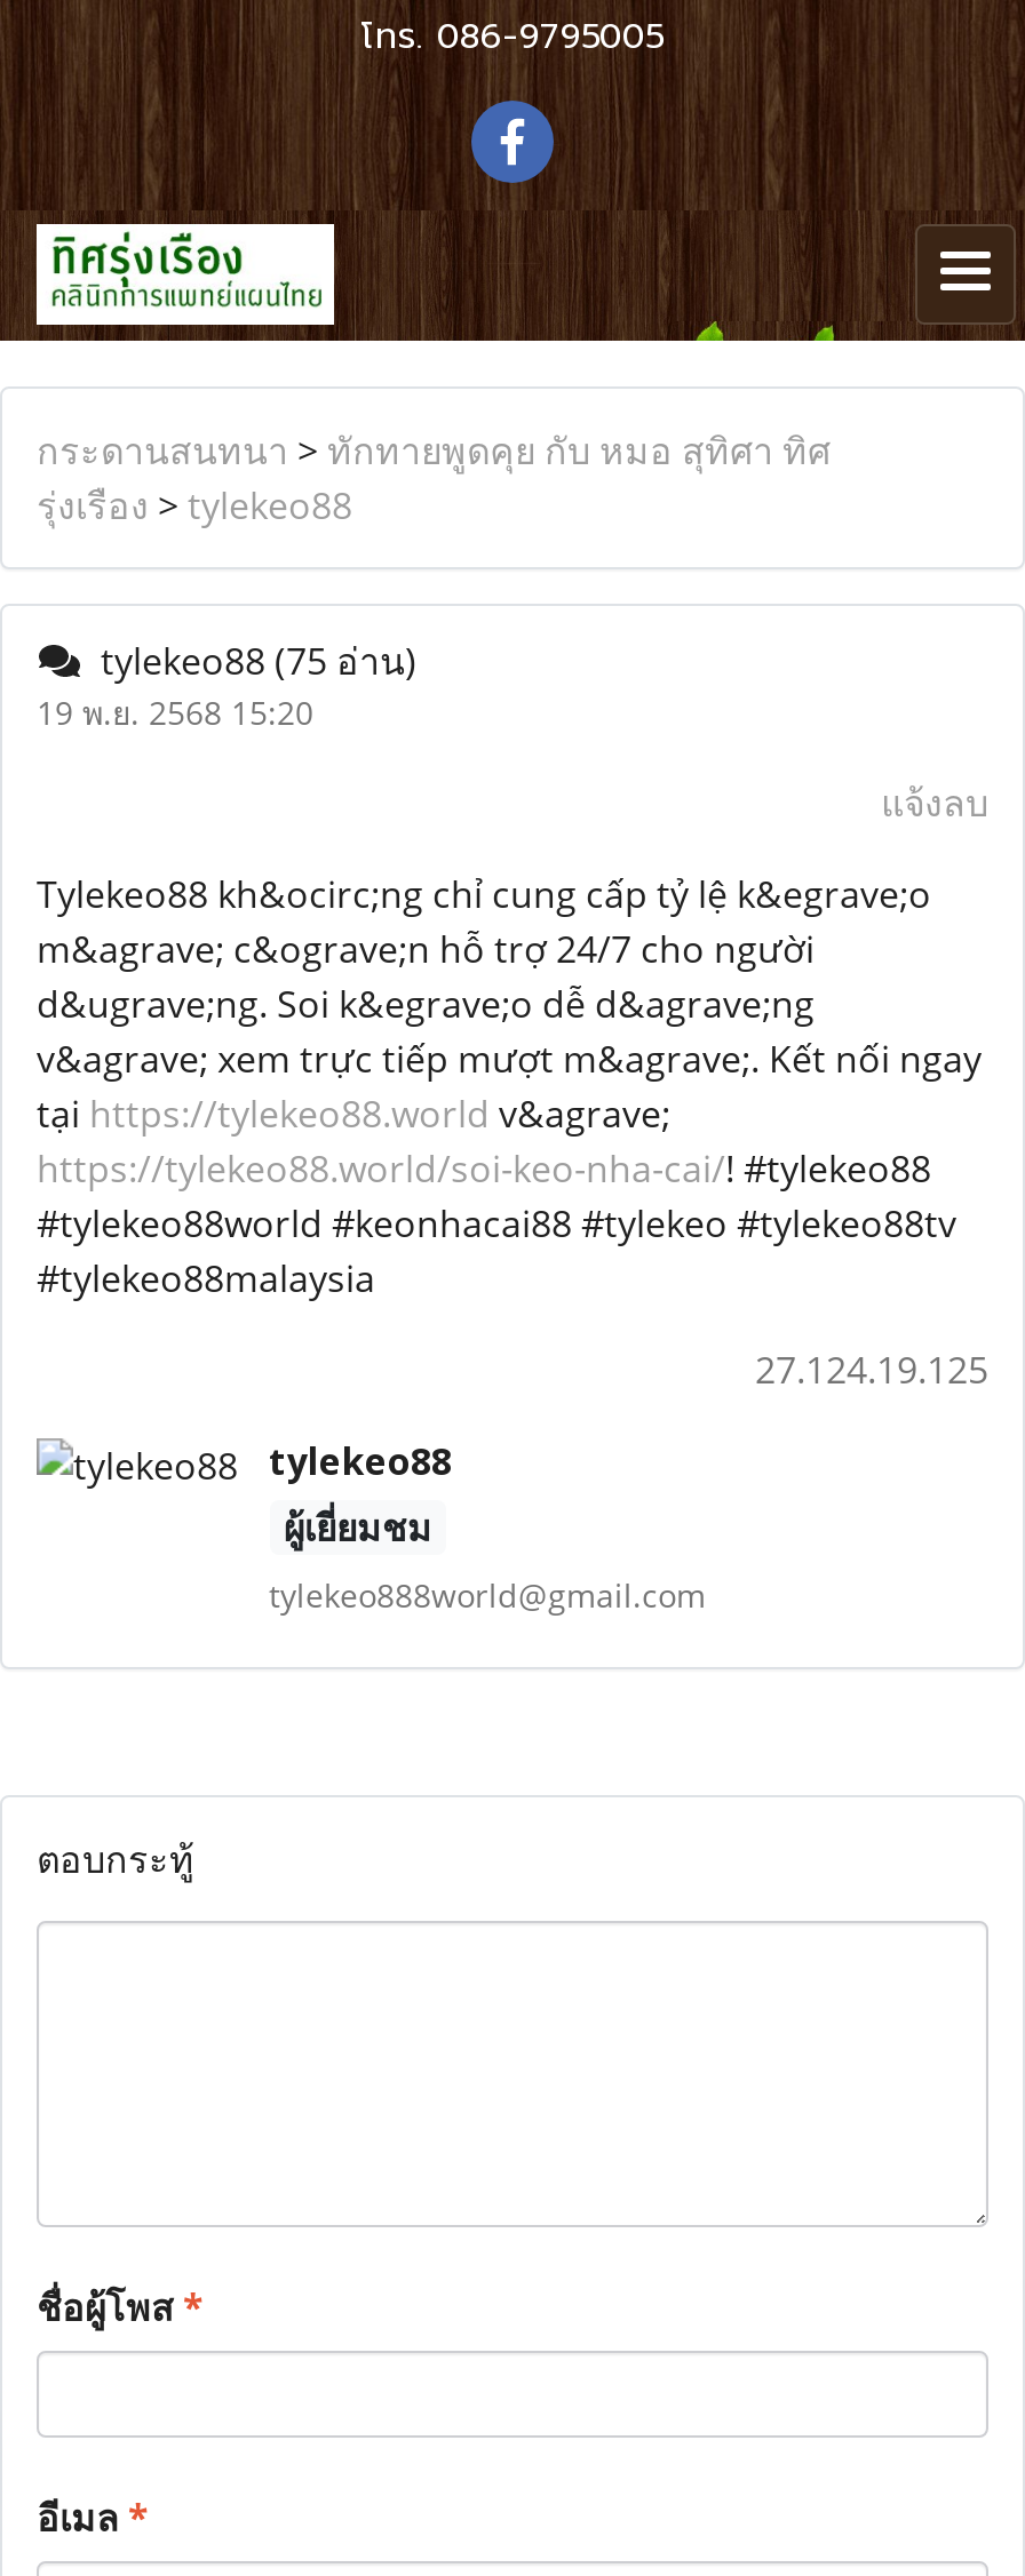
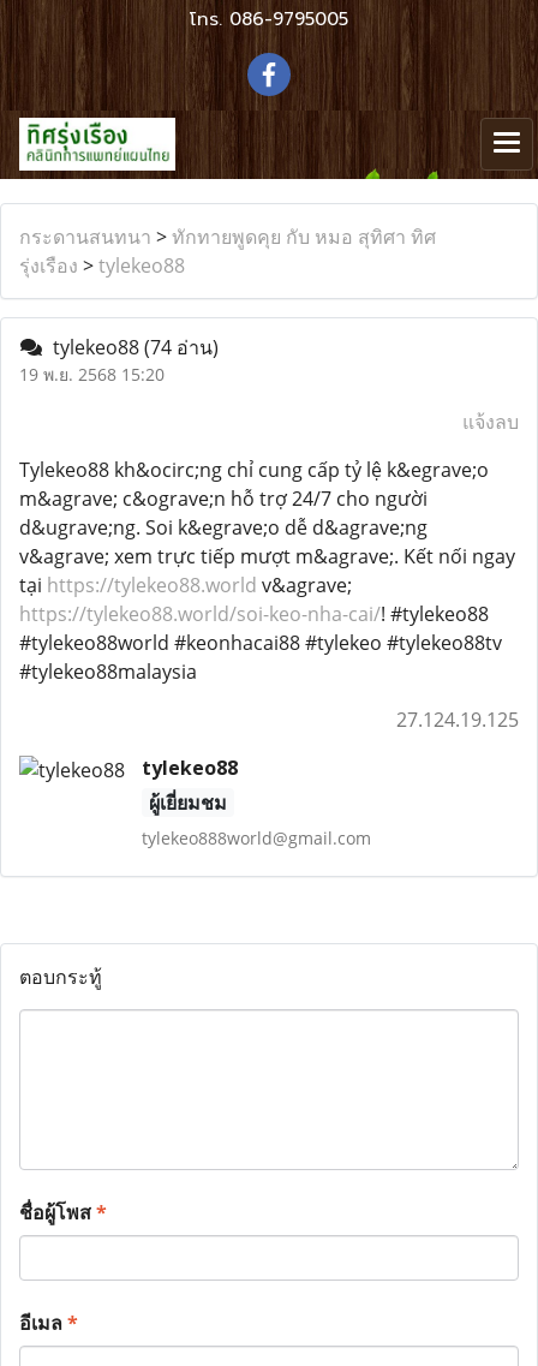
- tylekeo88 (75 อ่าน)
+ tylekeo88 (74 อ่าน)
